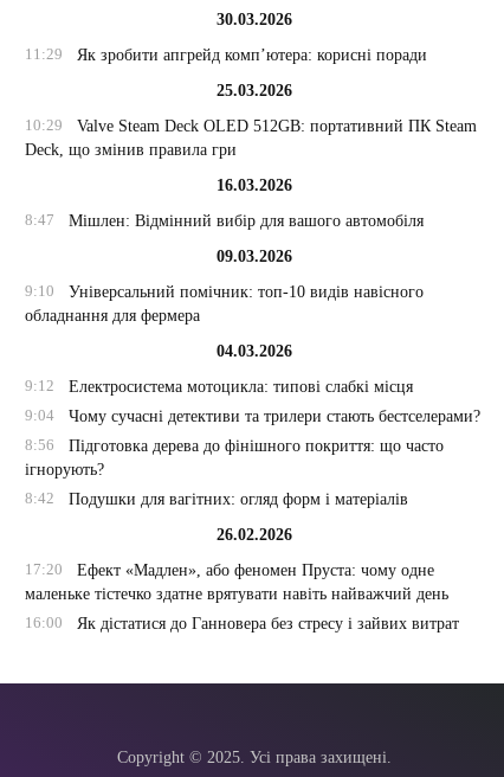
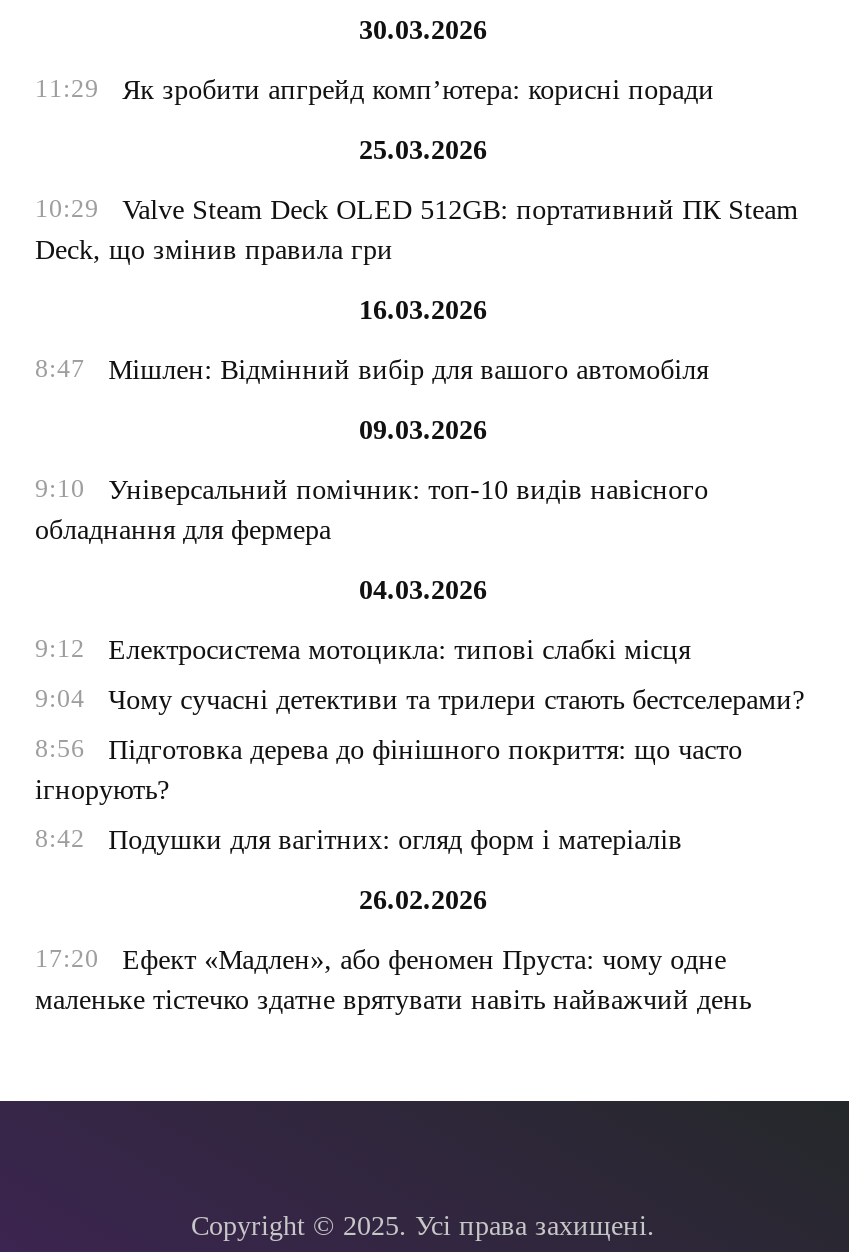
- 16:00
- Як дістатися до Ганновера без стресу і зайвих витрат
